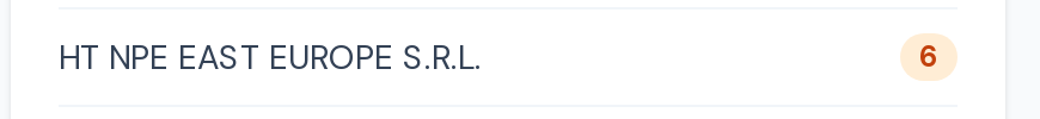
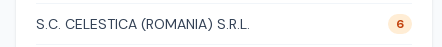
- HT NPE EAST EUROPE S.R.L.
+ S.C. CELESTICA (ROMANIA) S.R.L.
